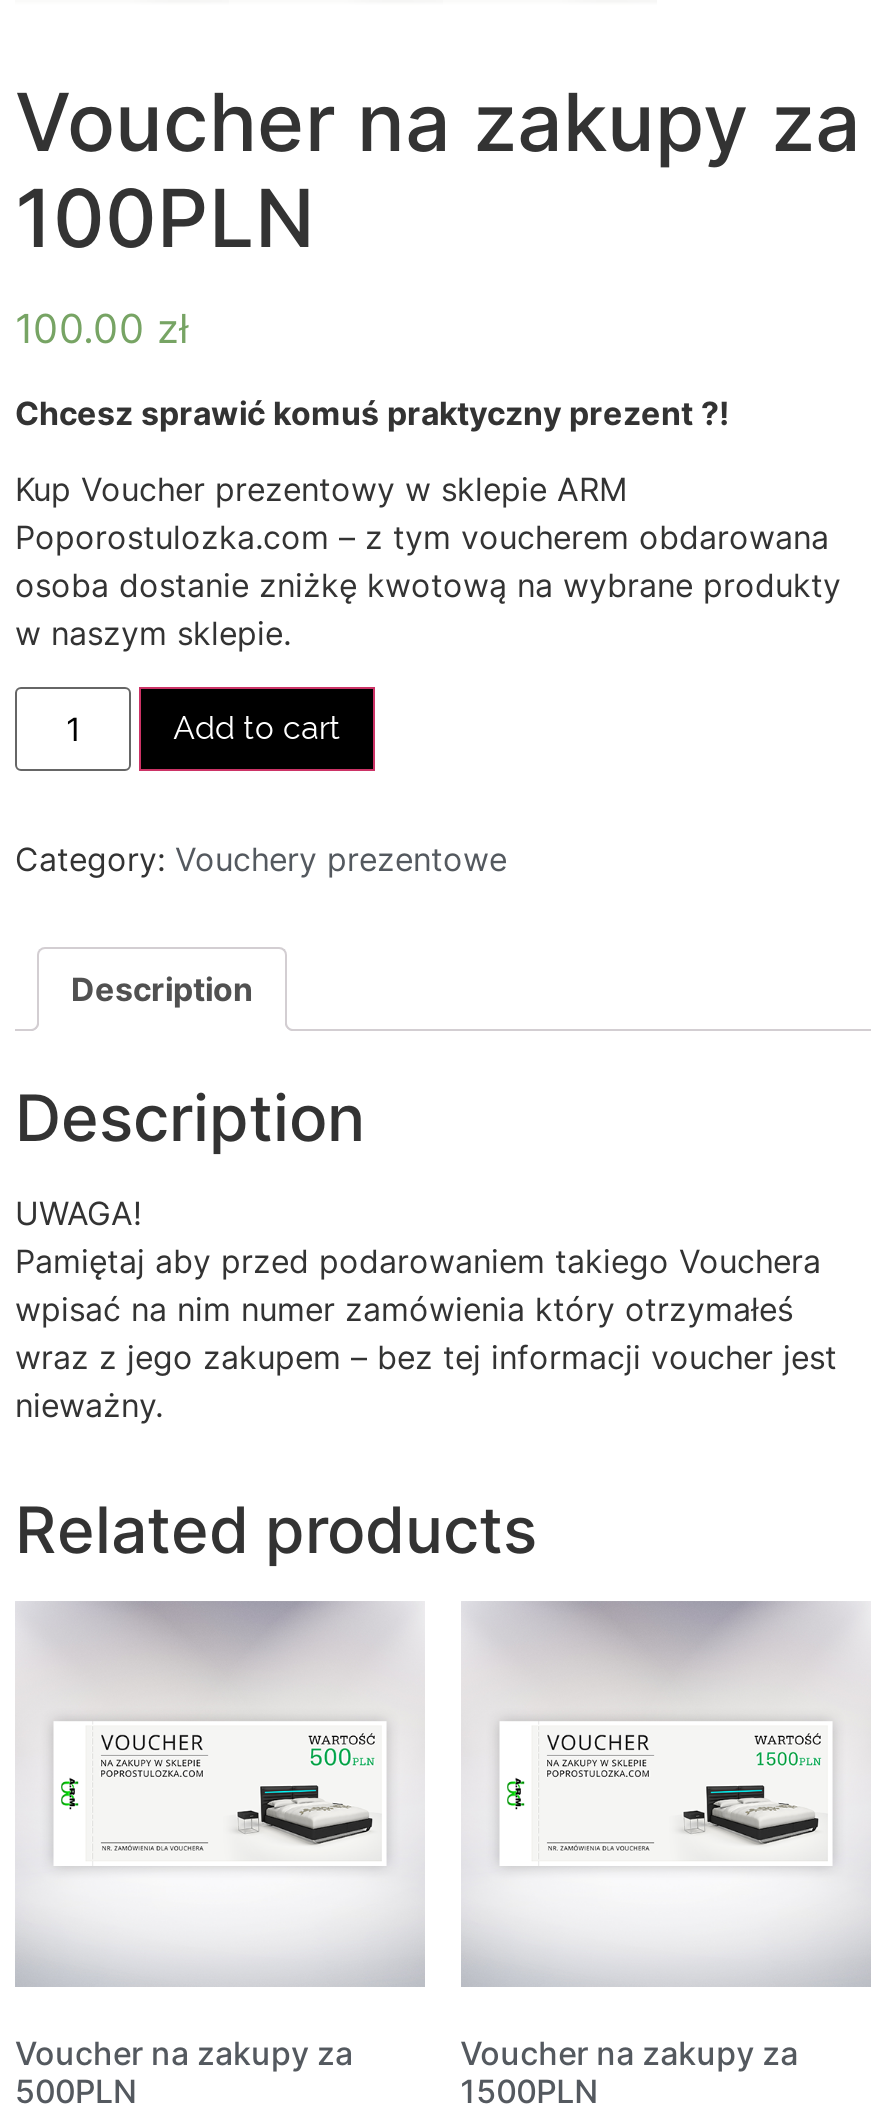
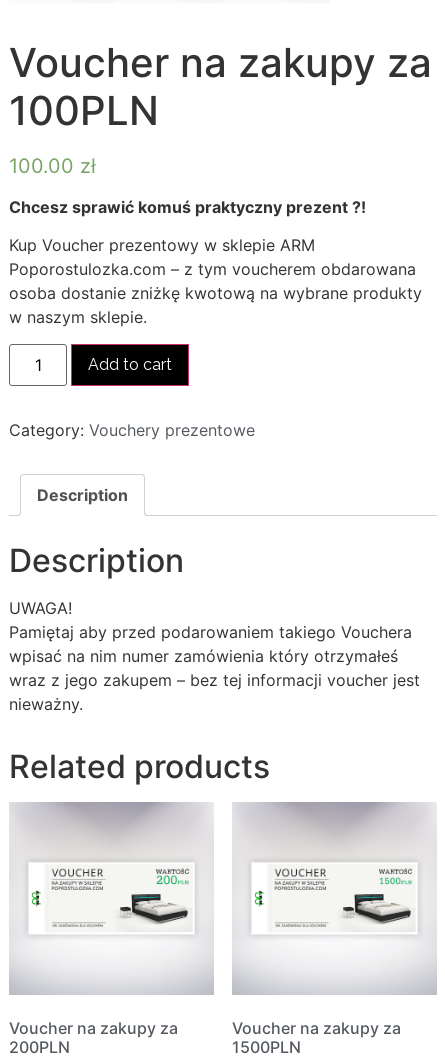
- 500PLN
+ 200PLN
